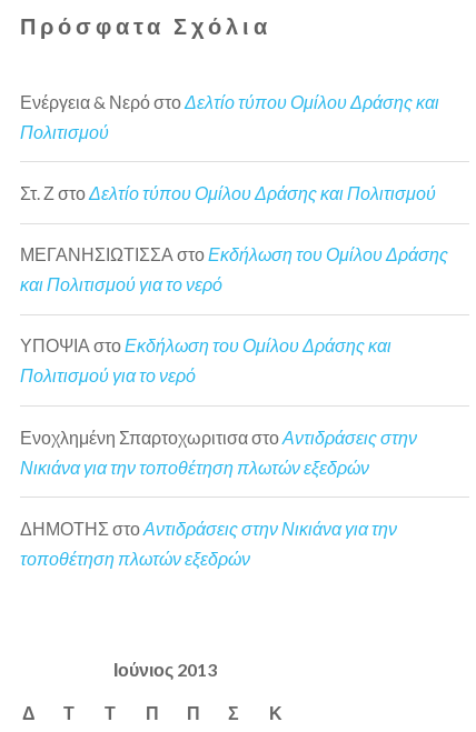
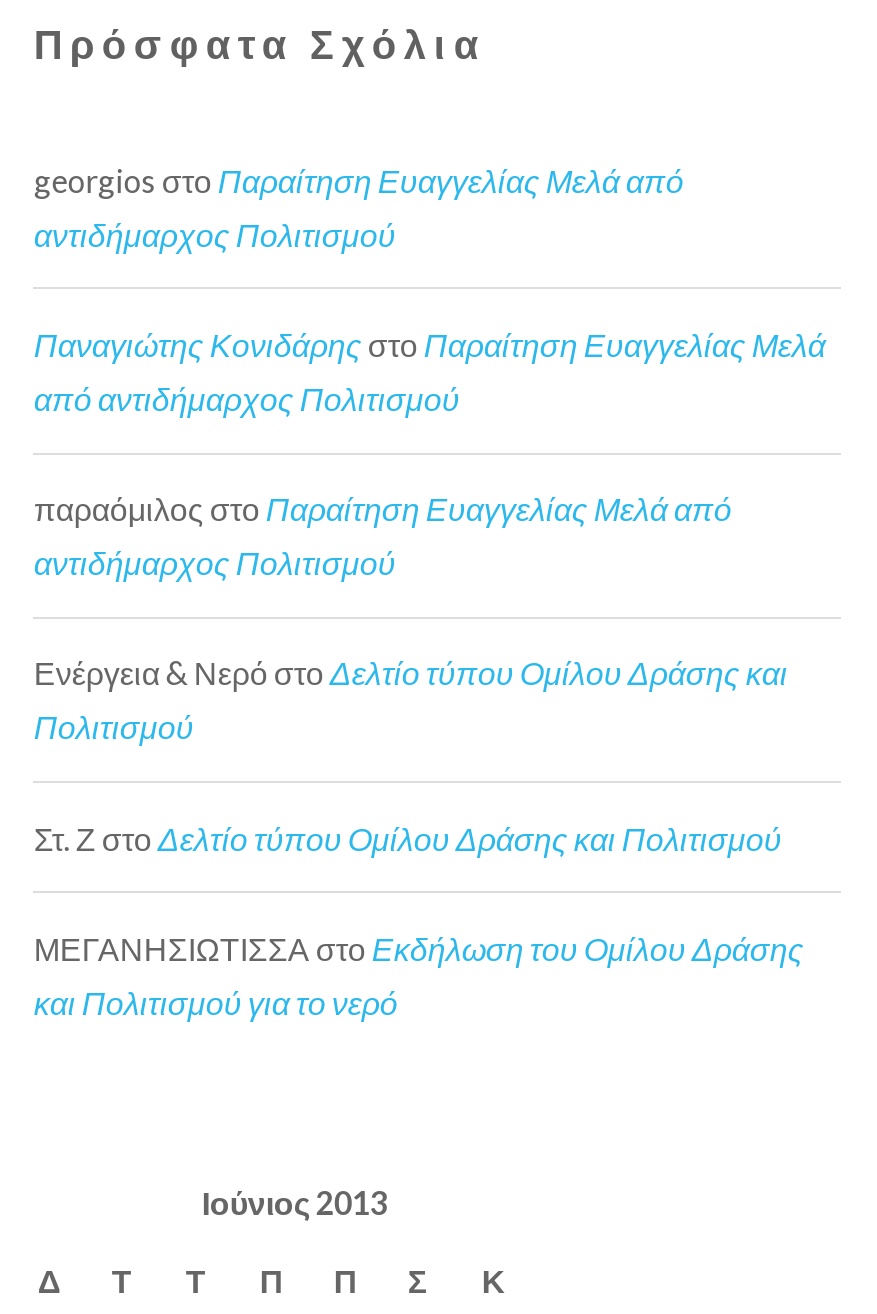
+ georgios στο Παραίτηση Ευαγγελίας Μελά από
+ αντιδήμαρχος Πολιτισμού
+ Παναγιώτης Κονιδάρης στο Παραίτηση Ευαγγελίας Μελά
+ από αντιδήμαρχος Πολιτισμού
+ παραόμιλος στο Παραίτηση Ευαγγελίας Μελά από
+ αντιδήμαρχος Πολιτισμού

moved down: Ενέργεια & Νερό στο Δελτίο τύπου Ομίλου Δράσης και | Πολιτισμού | Στ. Ζ στο Δελτίο τύπου Ομίλου Δράσης και Πολιτισμού | ΜΕΓΑΝΗΣΙΩΤΙΣΣΑ στο Εκδήλωση του Ομίλου Δράσης | και Πολιτισμού για το νερό

- ΥΠΟΨΙΑ στο Εκδήλωση του Ομίλου Δράσης και
- Πολιτισμού για το νερό
- Ενοχλημένη Σπαρτοχωριτισα στο Αντιδράσεις στην
- Νικιάνα για την τοποθέτηση πλωτών εξεδρών
- ΔΗΜΟΤΗΣ στο Αντιδράσεις στην Νικιάνα για την
- τοποθέτηση πλωτών εξεδρών
